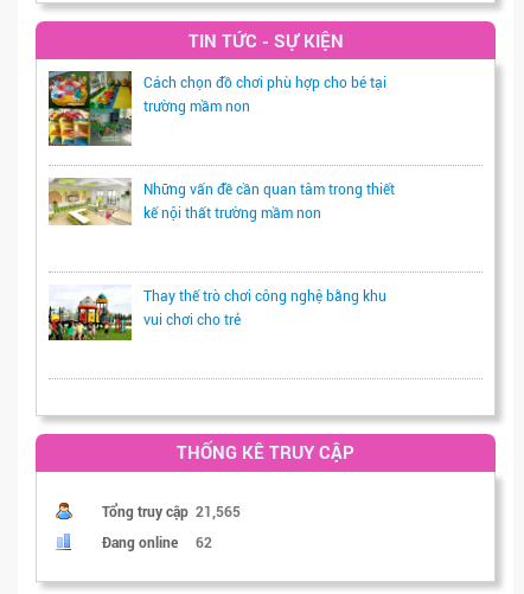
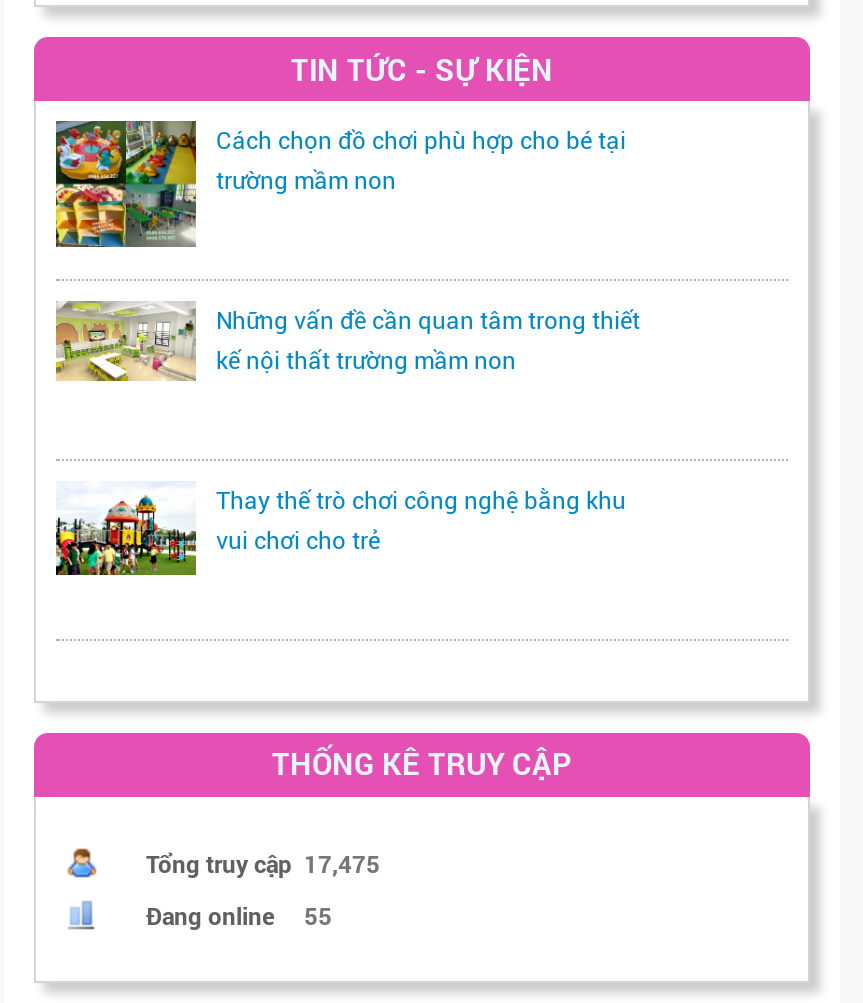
- Tổng truy cập 21,565
+ Tổng truy cập 17,475

- Đang online 62
+ Đang online 55
